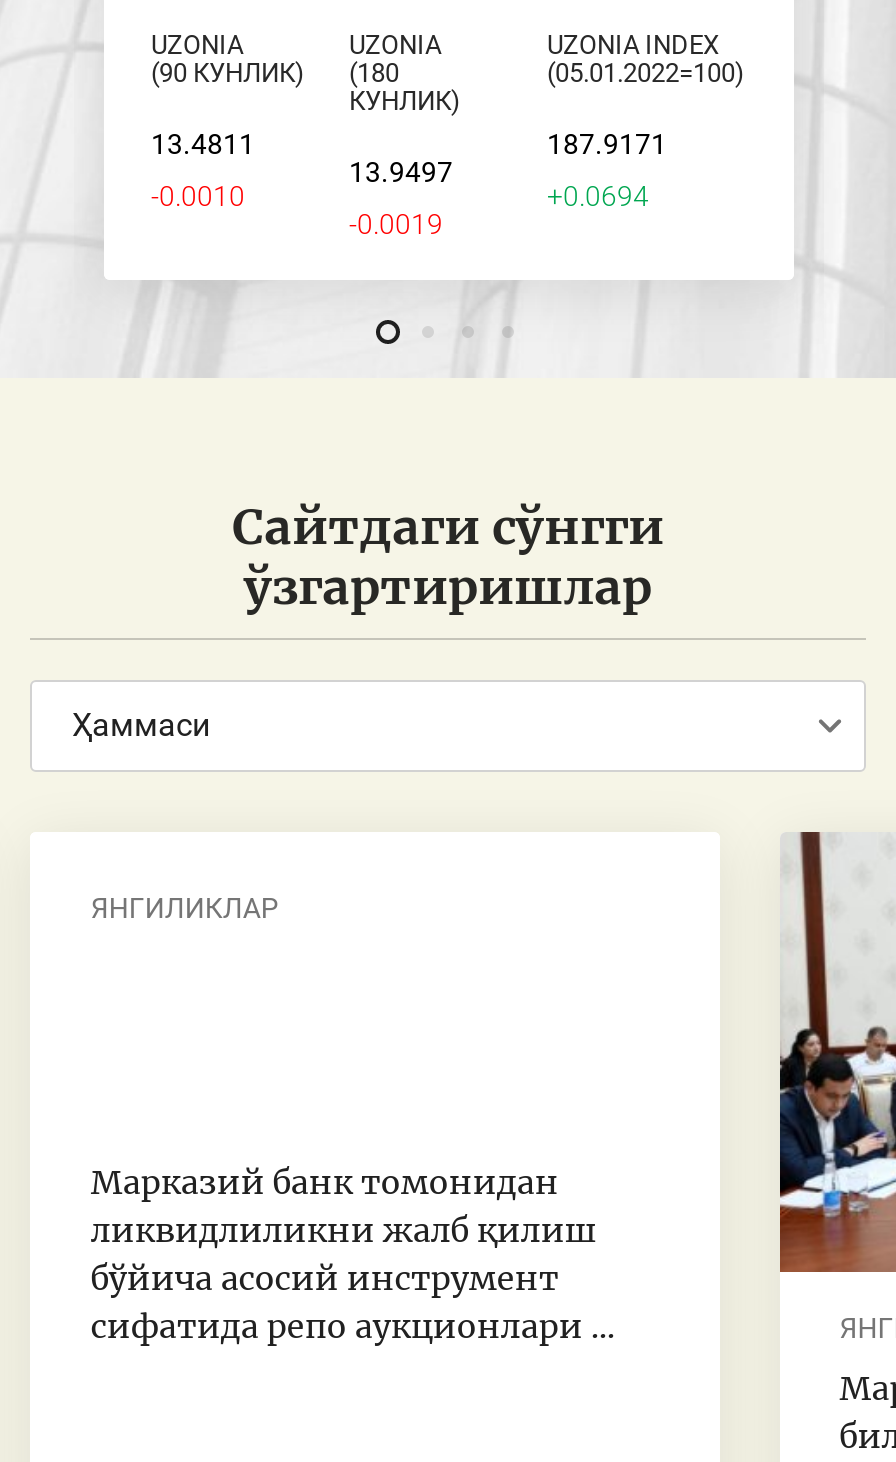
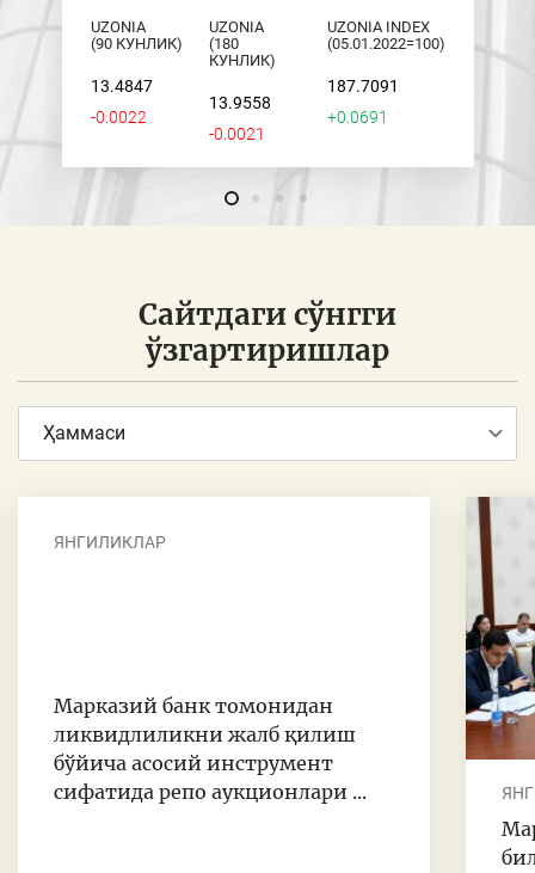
- 13.4811
+ 13.4847

- 187.9171
+ 187.7091

- 13.9497
+ 13.9558

- -0.0010
+ -0.0022

- +0.0694
+ +0.0691

- -0.0019
+ -0.0021
